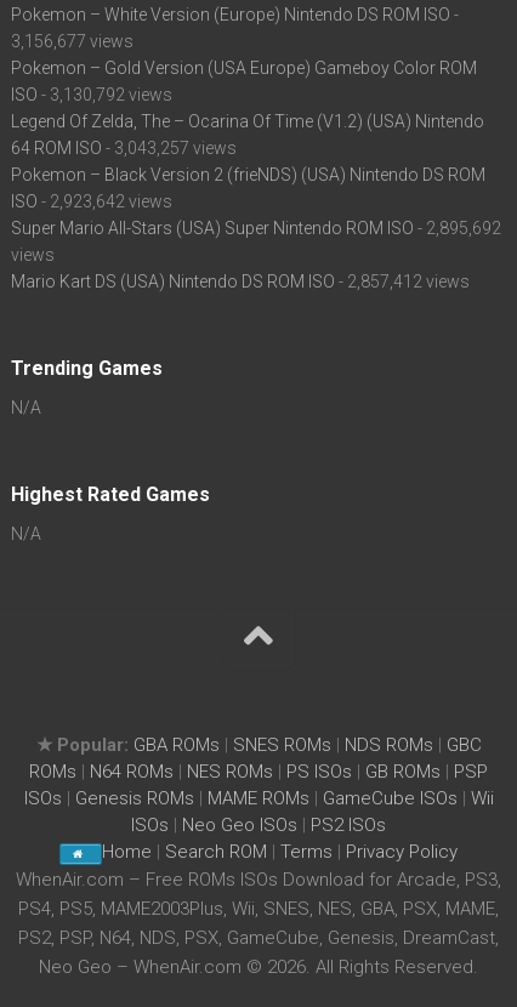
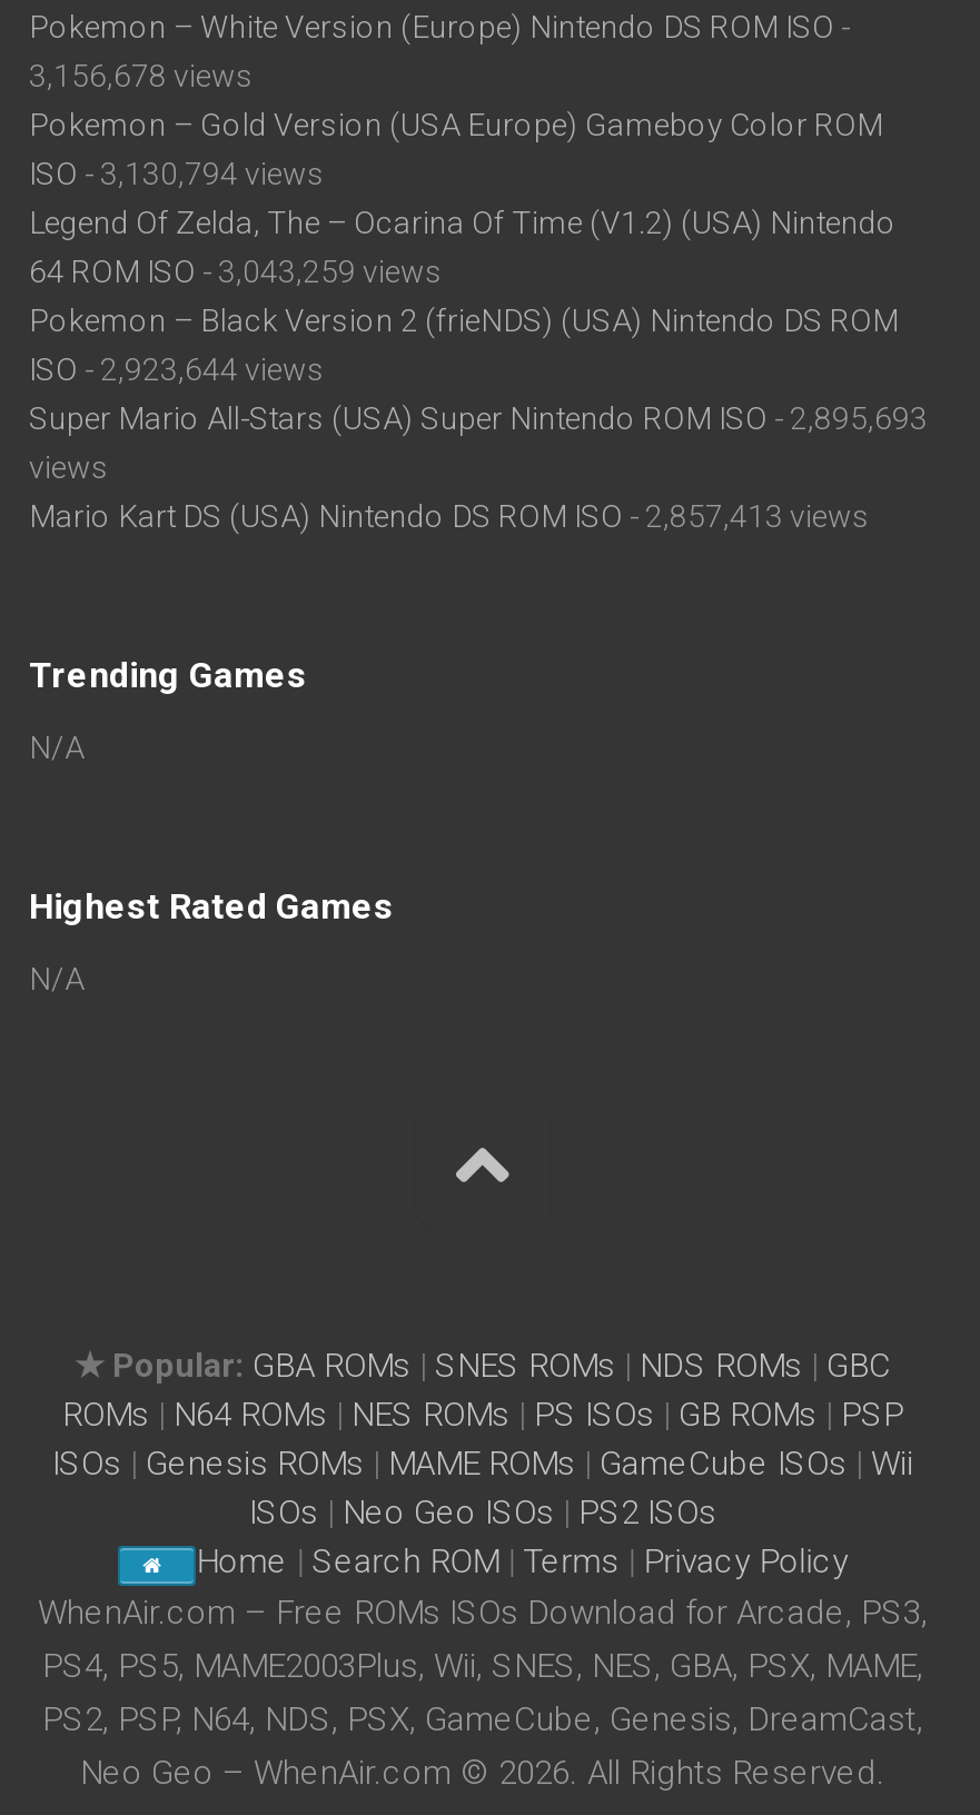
- 3,156,677 views
+ 3,156,678 views

- ISO - 3,130,792 views
+ ISO - 3,130,794 views

- 64 ROM ISO - 3,043,257 views
+ 64 ROM ISO - 3,043,259 views

- ISO - 2,923,642 views
+ ISO - 2,923,644 views

- Super Mario All-Stars (USA) Super Nintendo ROM ISO - 2,895,692
+ Super Mario All-Stars (USA) Super Nintendo ROM ISO - 2,895,693

- Mario Kart DS (USA) Nintendo DS ROM ISO - 2,857,412 views
+ Mario Kart DS (USA) Nintendo DS ROM ISO - 2,857,413 views
